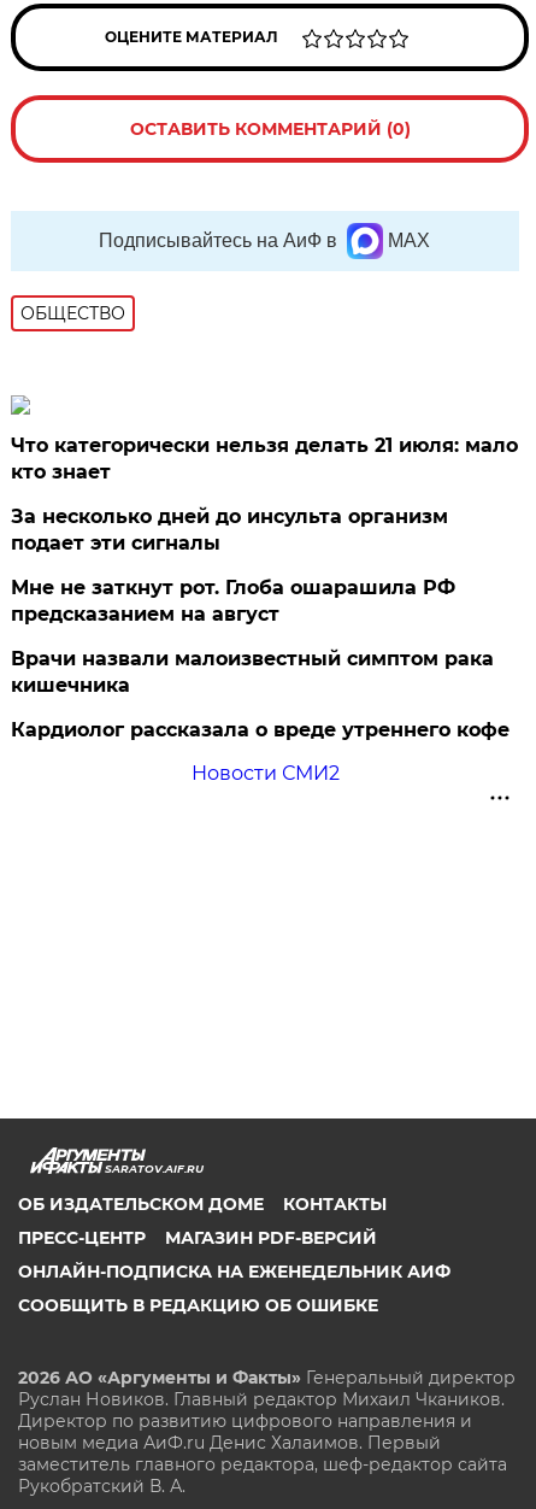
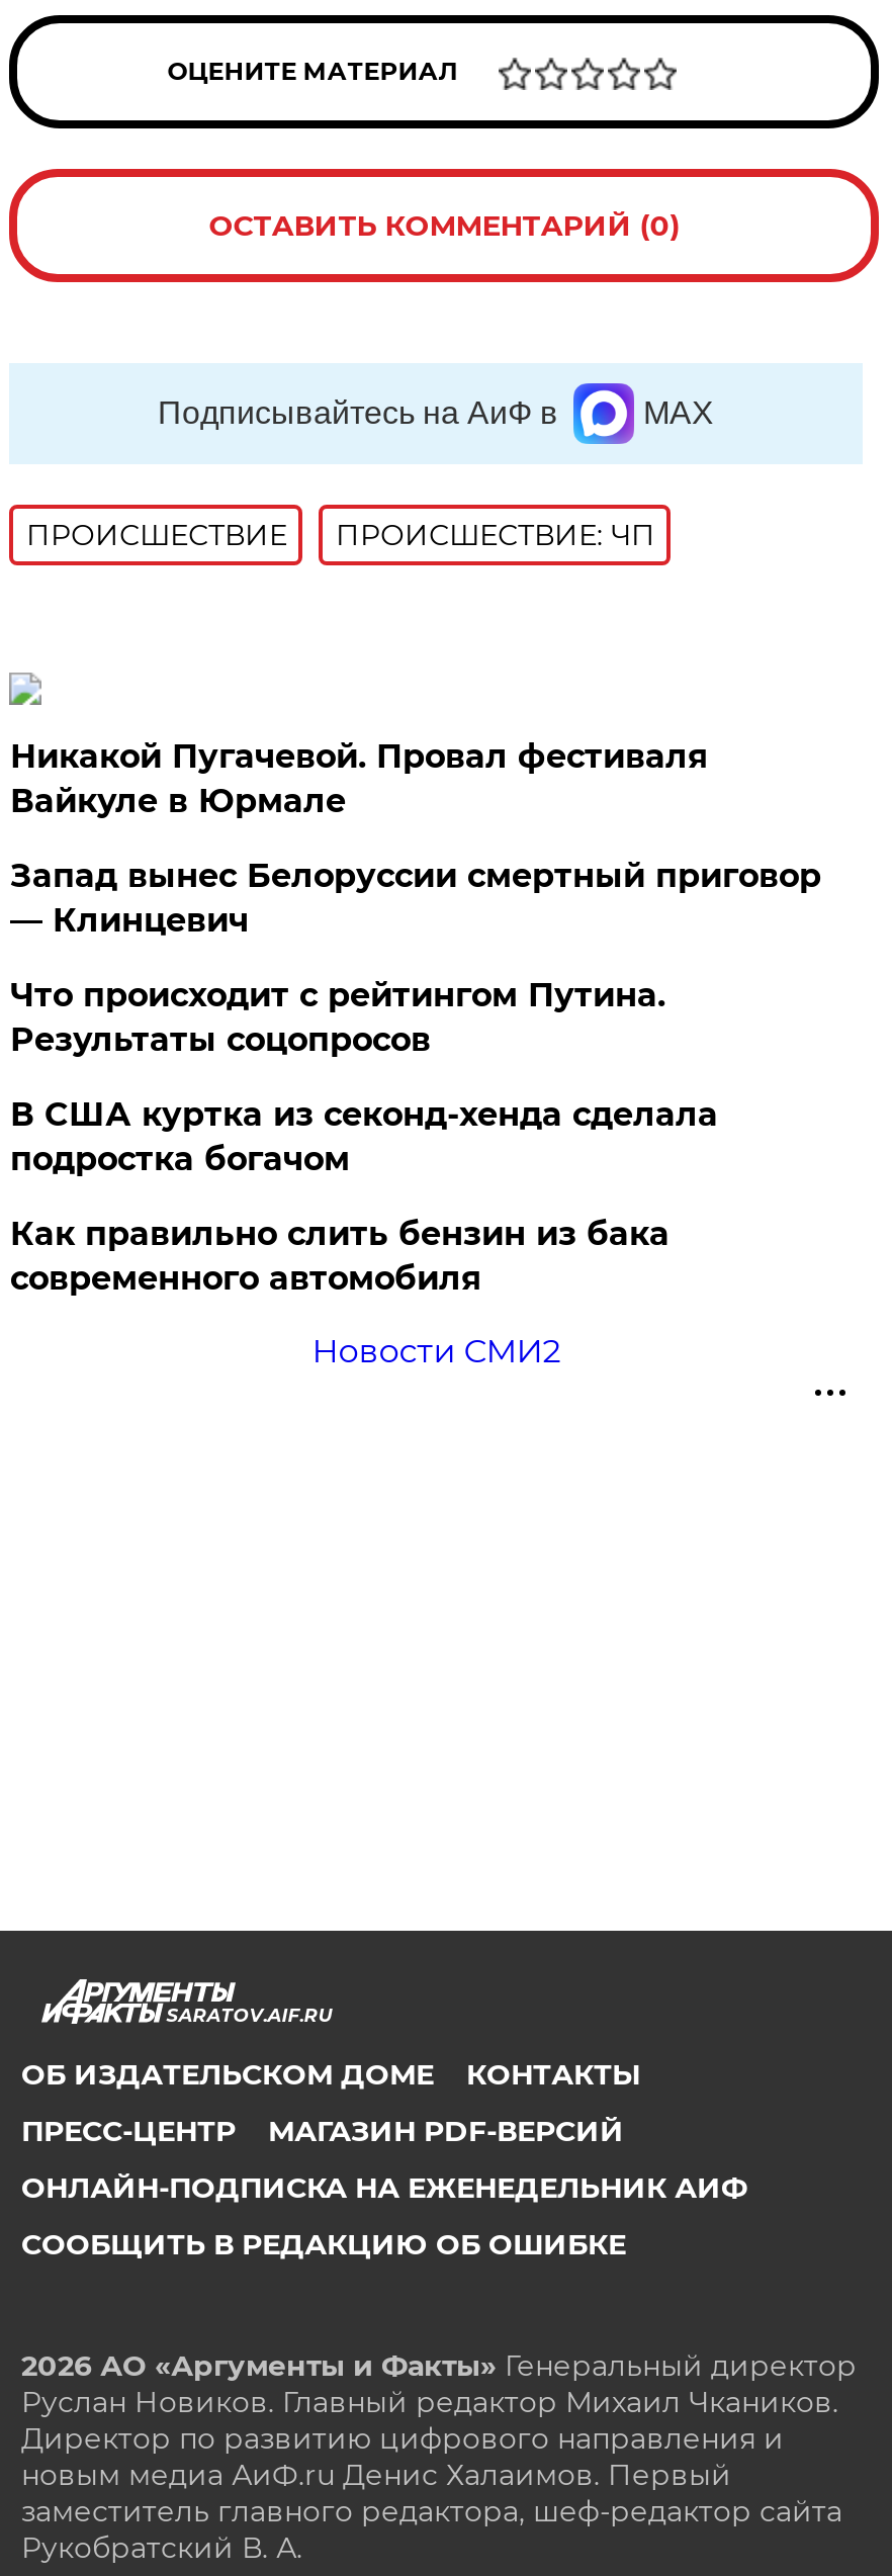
- ОБЩЕСТВО
+ ПРОИСШЕСТВИE
+ ПРОИСШЕСТВИЕ: ЧП

- Что категорически нельзя делать 21 июля: мало
- кто знает
+ Никакой Пугачевой. Провал фестиваля
+ Вайкуле в Юрмале

- За несколько дней до инсульта организм
- подает эти сигналы
+ Запад вынес Белоруссии смертный приговор
+ — Клинцевич

- Мне не заткнут рот. Глоба ошарашила РФ
- предсказанием на август
+ Что происходит с рейтингом Путина.
+ Результаты соцопросов

- Врачи назвали малоизвестный симптом рака
- кишечника
+ В США куртка из секонд-хенда сделала
+ подростка богачом

- Кардиолог рассказала о вреде утреннего кофе
+ Как правильно слить бензин из бака
+ современного автомобиля
